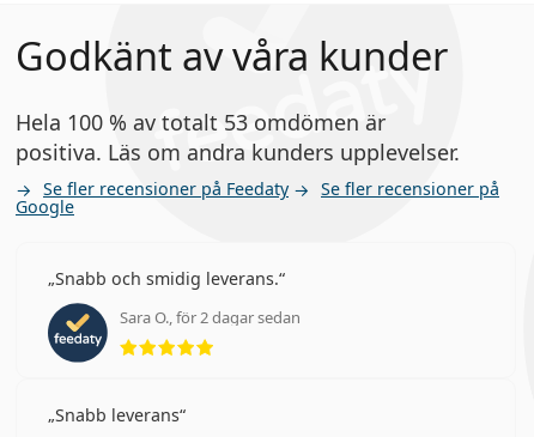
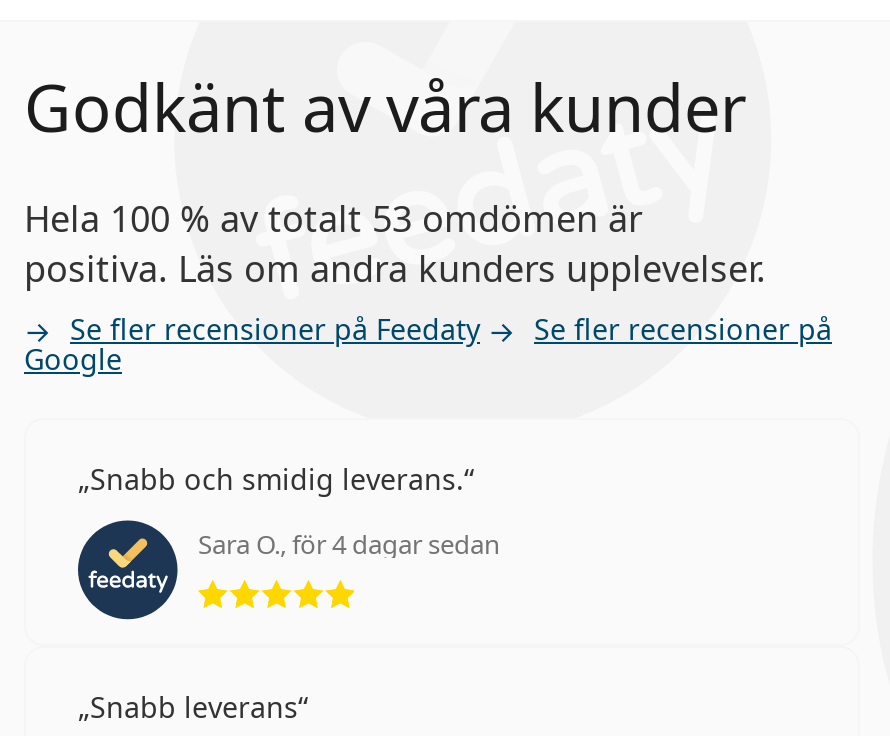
- Sara O., för 2 dagar sedan
+ Sara O., för 4 dagar sedan
